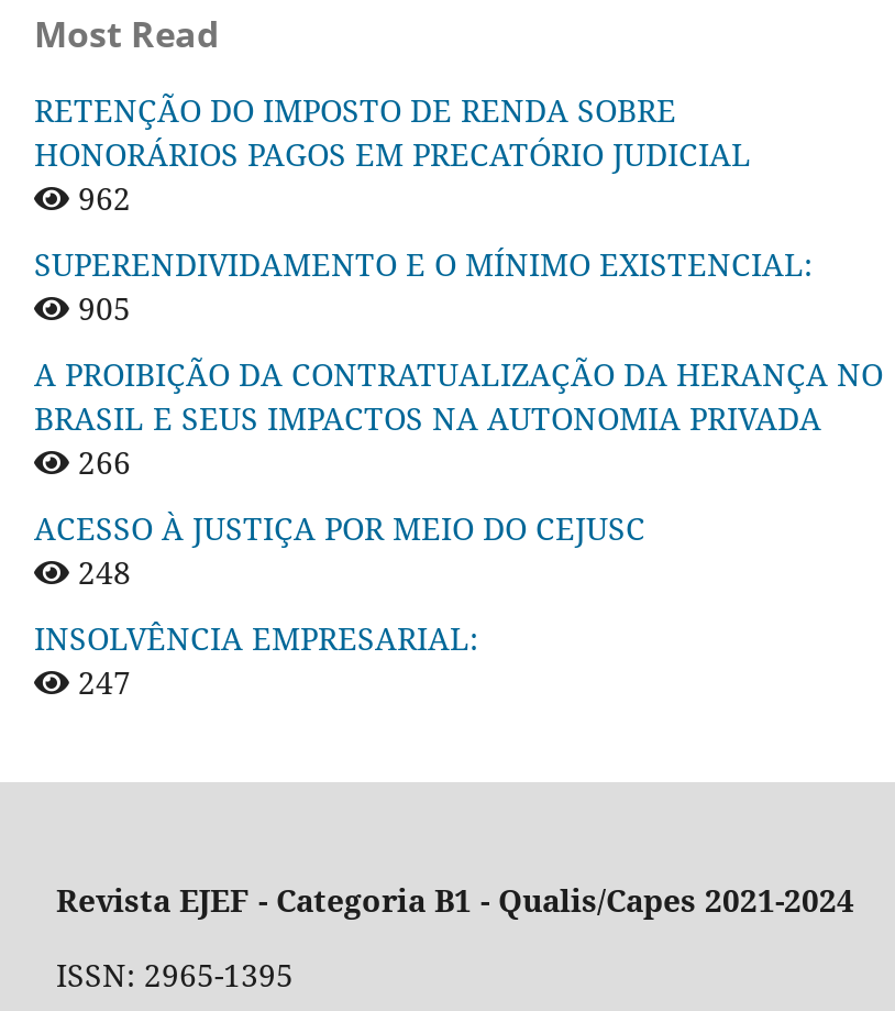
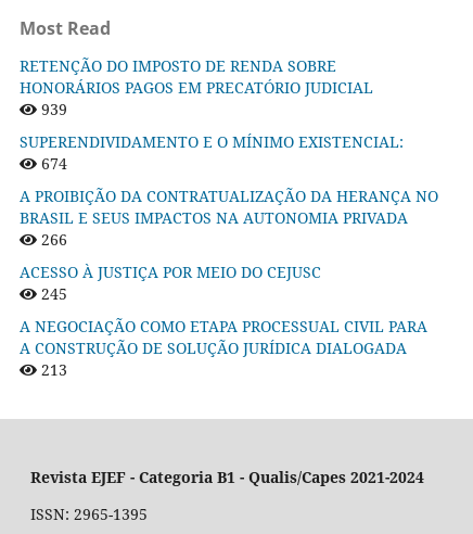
- 962
+ 939

- 905
+ 674

- 248
+ 245

- INSOLVÊNCIA EMPRESARIAL:
- 247
+ A NEGOCIAÇÃO COMO ETAPA PROCESSUAL CIVIL PARA
+ A CONSTRUÇÃO DE SOLUÇÃO JURÍDICA DIALOGADA
+ 213
